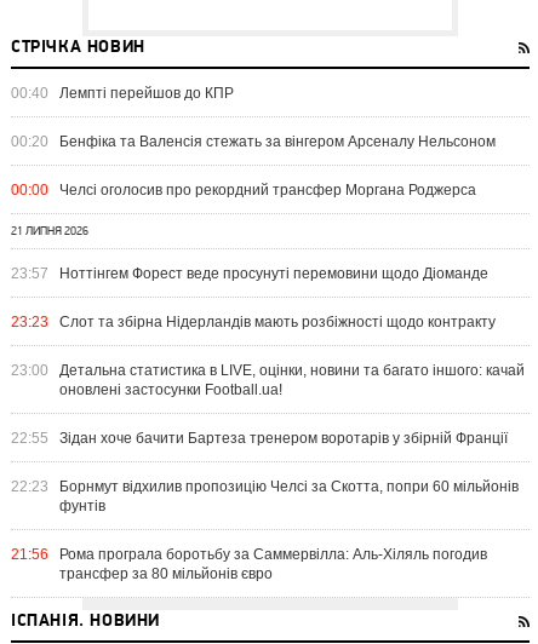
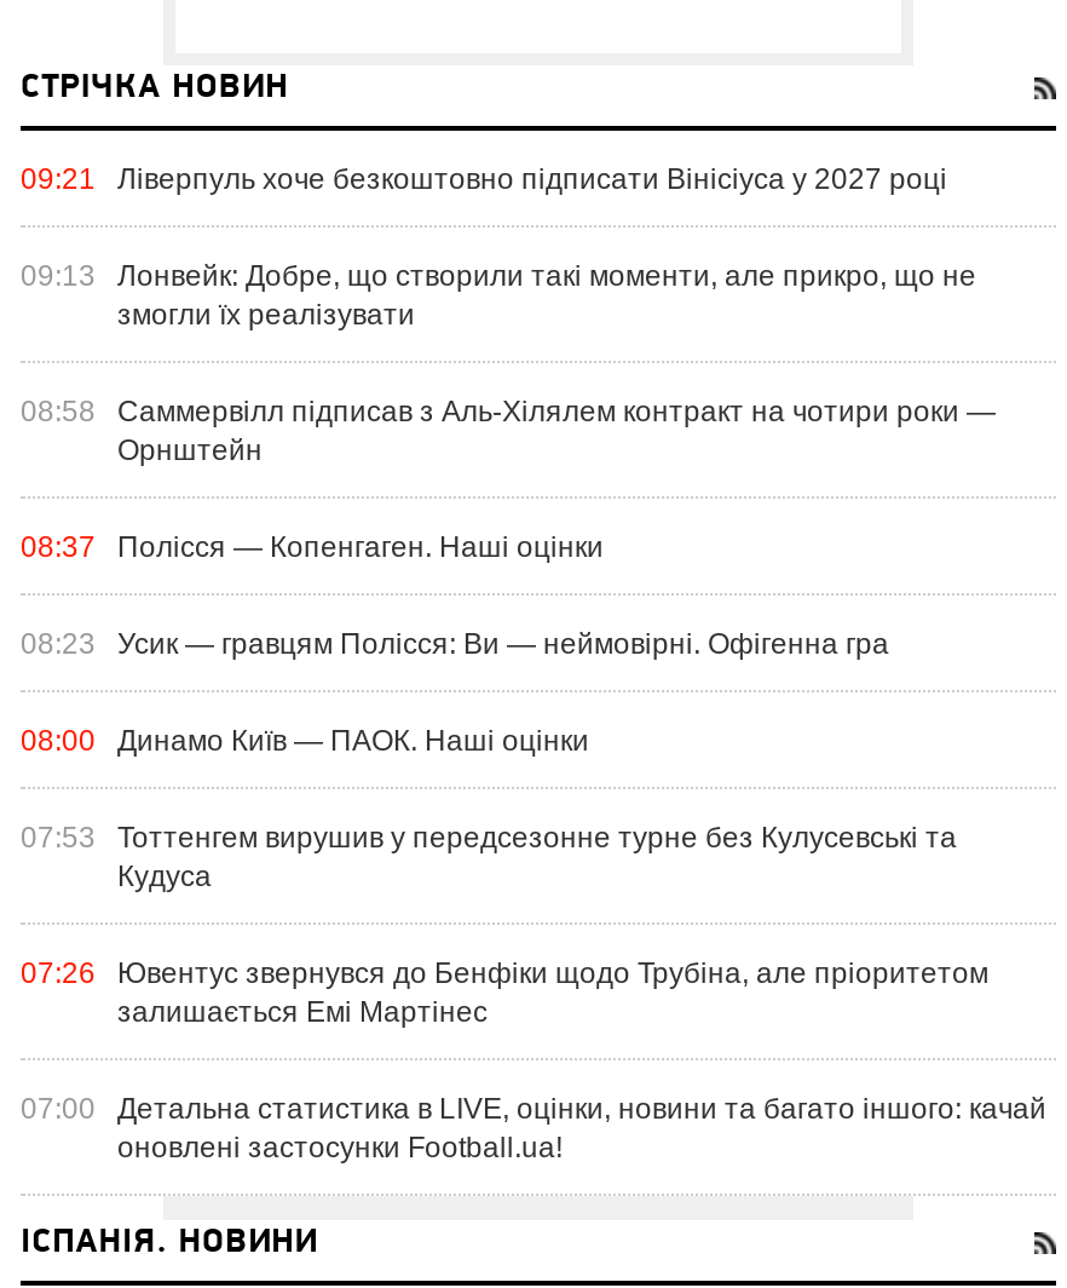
- 00:40
- Лемпті перейшов до КПР
- 00:20
- Бенфіка та Валенсія стежать за вінгером Арсеналу Нельсоном
- 00:00
- Челсі оголосив про рекордний трансфер Моргана Роджерса
- 21 ЛИПНЯ 2026
- 23:57
- Ноттінгем Форест веде просунуті перемовини щодо Діоманде
- 23:23
- Слот та збірна Нідерландів мають розбіжності щодо контракту
- 23:00
+ 09:21
+ Ліверпуль хоче безкоштовно підписати Вінісіуса у 2027 році
+ 09:13
+ Лонвейк: Добре, що створили такі моменти, але прикро, що не
+ змогли їх реалізувати
+ 08:58
+ Саммервілл підписав з Аль-Хілялем контракт на чотири роки —
+ Орнштейн
+ 08:37
+ Полісся — Копенгаген. Наші оцінки
+ 08:23
+ Усик — гравцям Полісся: Ви — неймовірні. Офігенна гра
+ 08:00
+ Динамо Київ — ПАОК. Наші оцінки
+ 07:53
+ Тоттенгем вирушив у передсезонне турне без Кулусевські та
+ Кудуса
+ 07:26
+ Ювентус звернувся до Бенфіки щодо Трубіна, але пріоритетом
+ залишається Емі Мартінес
+ 07:00

moved down: Детальна статистика в LIVE, оцінки, новини та багато іншого: качай | оновлені застосунки Football.ua!

- 22:55
- Зідан хоче бачити Бартеза тренером воротарів у збірній Франції
- 22:23
- Борнмут відхилив пропозицію Челсі за Скотта, попри 60 мільйонів
- фунтів
- 21:56
- Рома програла боротьбу за Саммервілла: Аль-Хіляль погодив
- трансфер за 80 мільйонів євро
